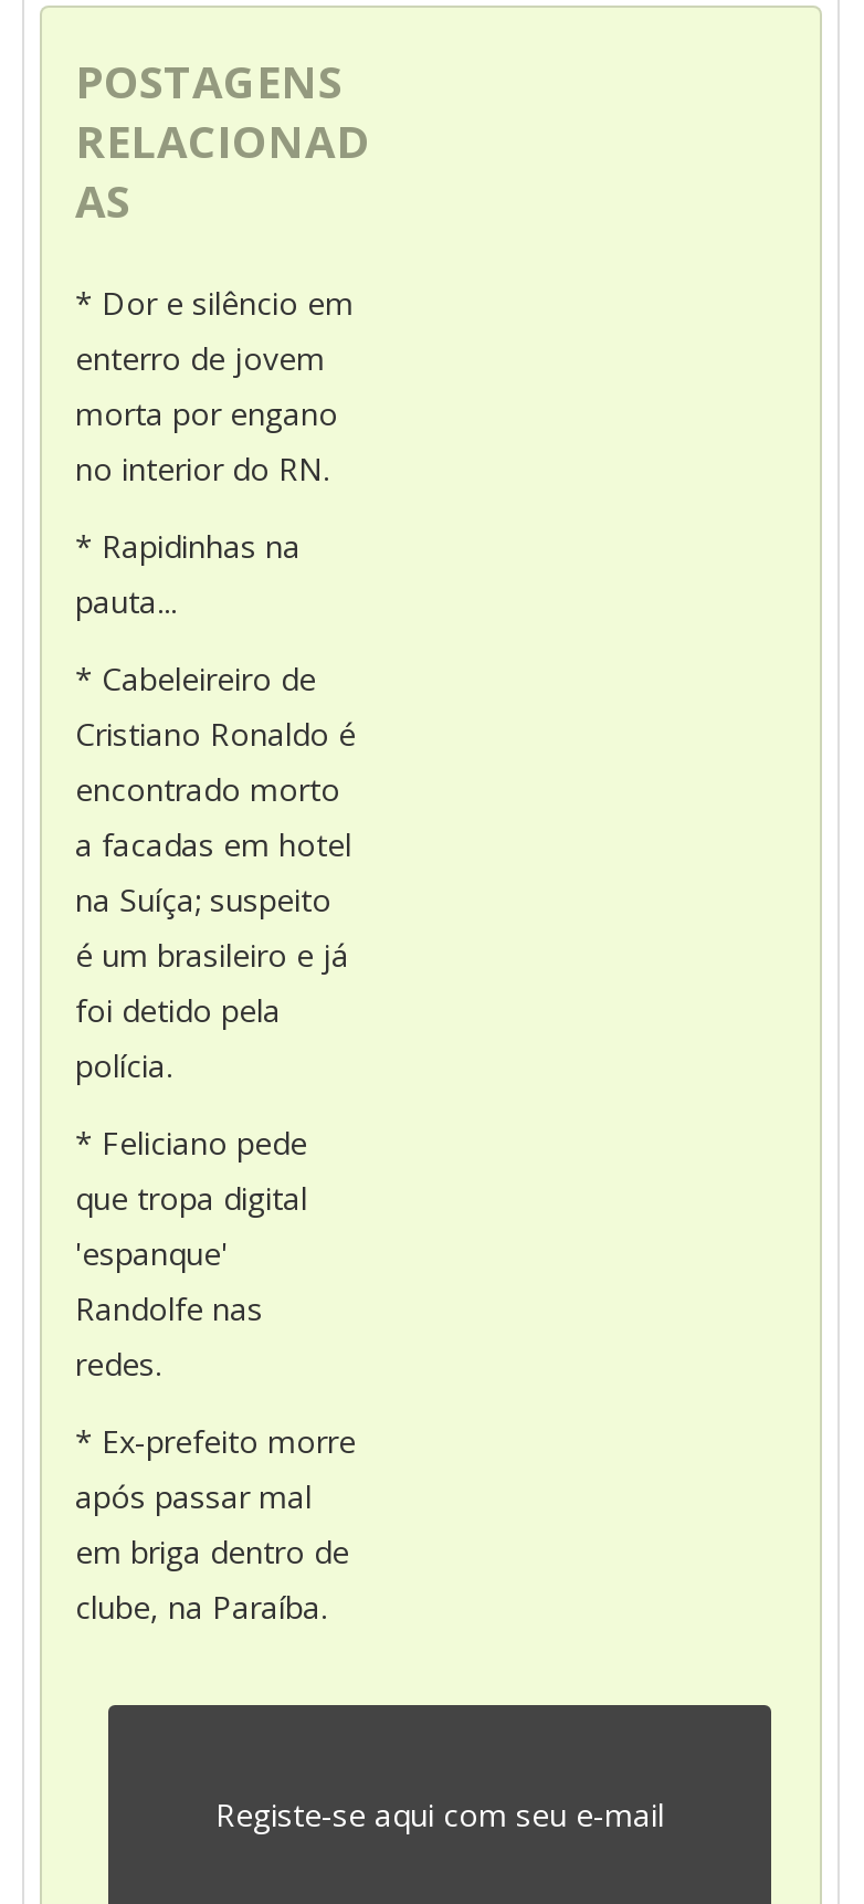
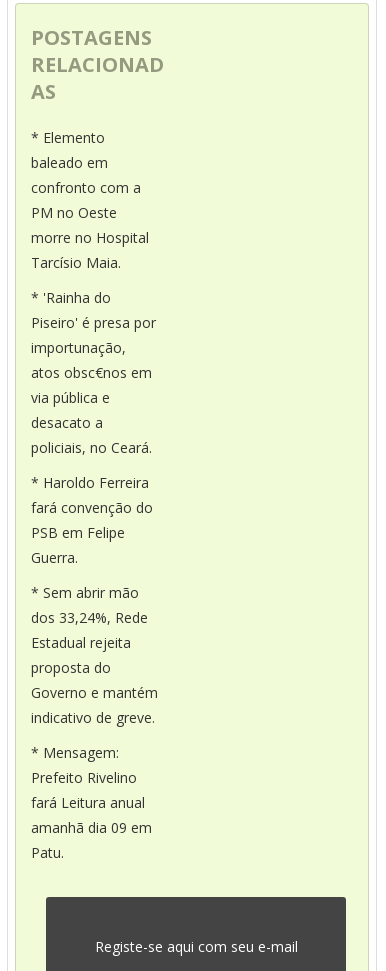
- * Dor e silêncio em
- enterro de jovem
- morta por engano
- no interior do RN.
+ * Elemento
+ baleado em
+ confronto com a
+ PM no Oeste
+ morre no Hospital
+ Tarcísio Maia.

- * Rapidinhas na
- pauta...
+ * 'Rainha do
+ Piseiro' é presa por
+ importunação,
+ atos obsc€nos em
+ via pública e
+ desacato a
+ policiais, no Ceará.

- * Cabeleireiro de
- Cristiano Ronaldo é
- encontrado morto
- a facadas em hotel
- na Suíça; suspeito
- é um brasileiro e já
- foi detido pela
- polícia.
+ * Haroldo Ferreira
+ fará convenção do
+ PSB em Felipe
+ Guerra.

- * Feliciano pede
- que tropa digital
- 'espanque'
- Randolfe nas
- redes.
+ * Sem abrir mão
+ dos 33,24%, Rede
+ Estadual rejeita
+ proposta do
+ Governo e mantém
+ indicativo de greve.

- * Ex-prefeito morre
- após passar mal
- em briga dentro de
- clube, na Paraíba.
+ * Mensagem:
+ Prefeito Rivelino
+ fará Leitura anual
+ amanhã dia 09 em
+ Patu.
